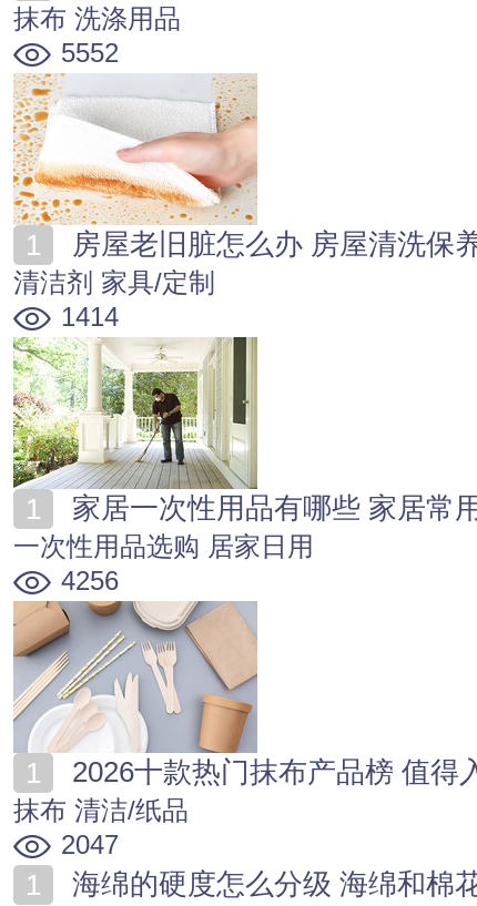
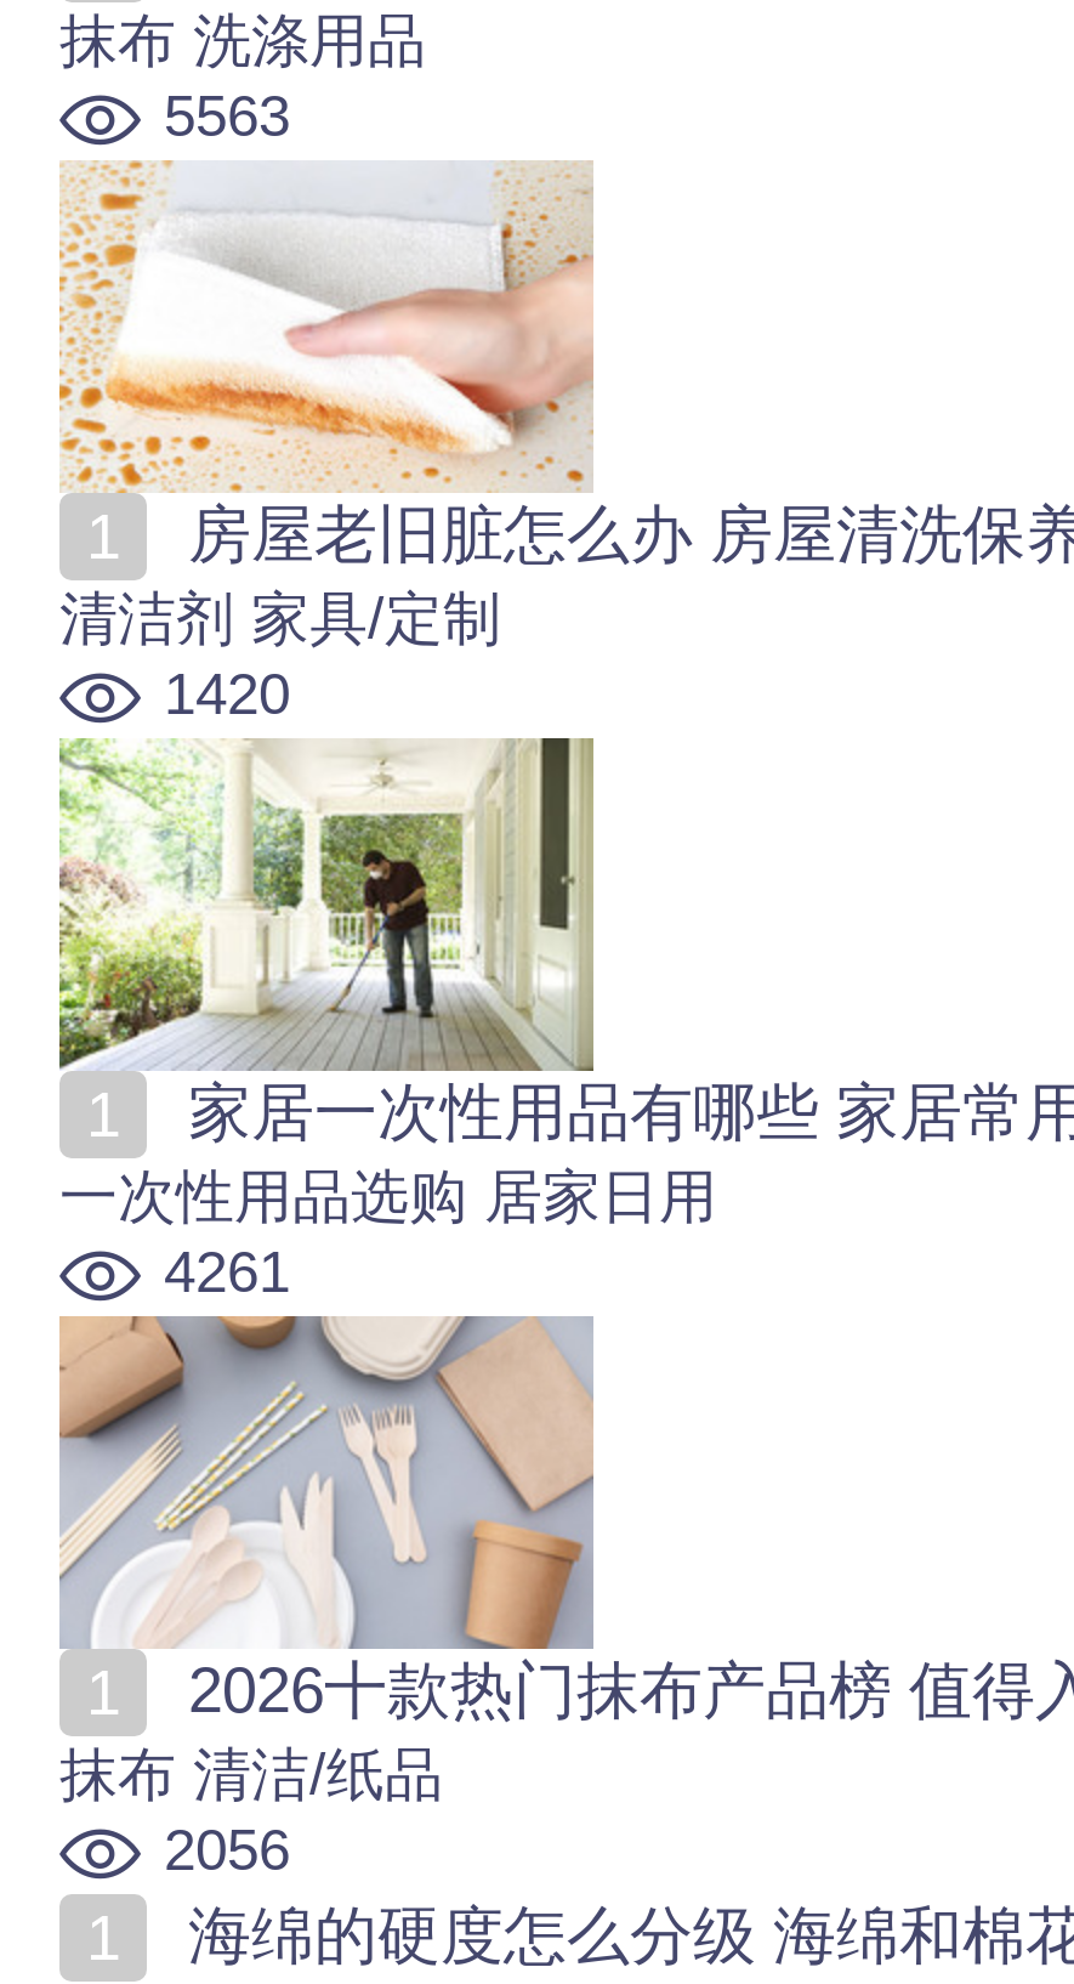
- 5552
+ 5563

- 1414
+ 1420

- 4256
+ 4261

- 2047
+ 2056
